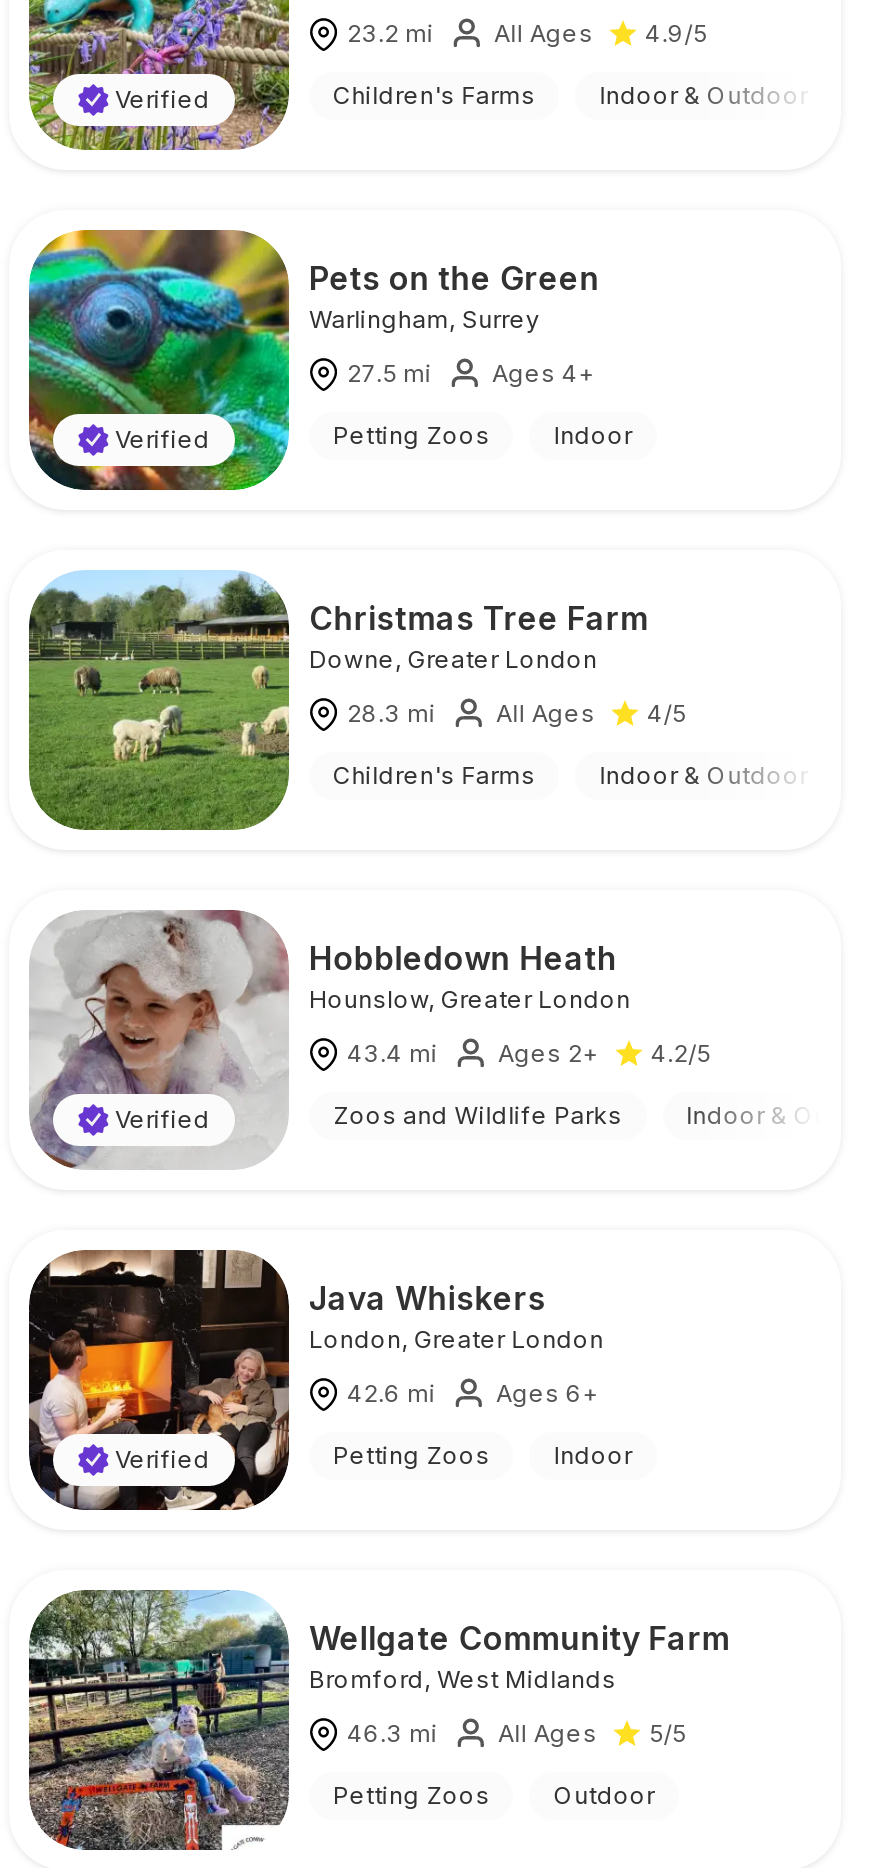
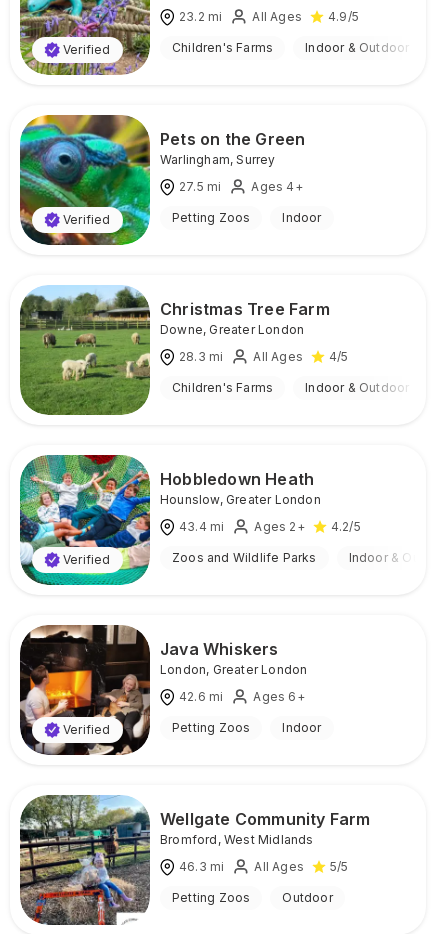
- [image]
+ [image]
